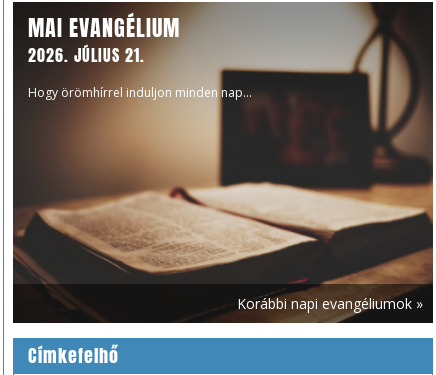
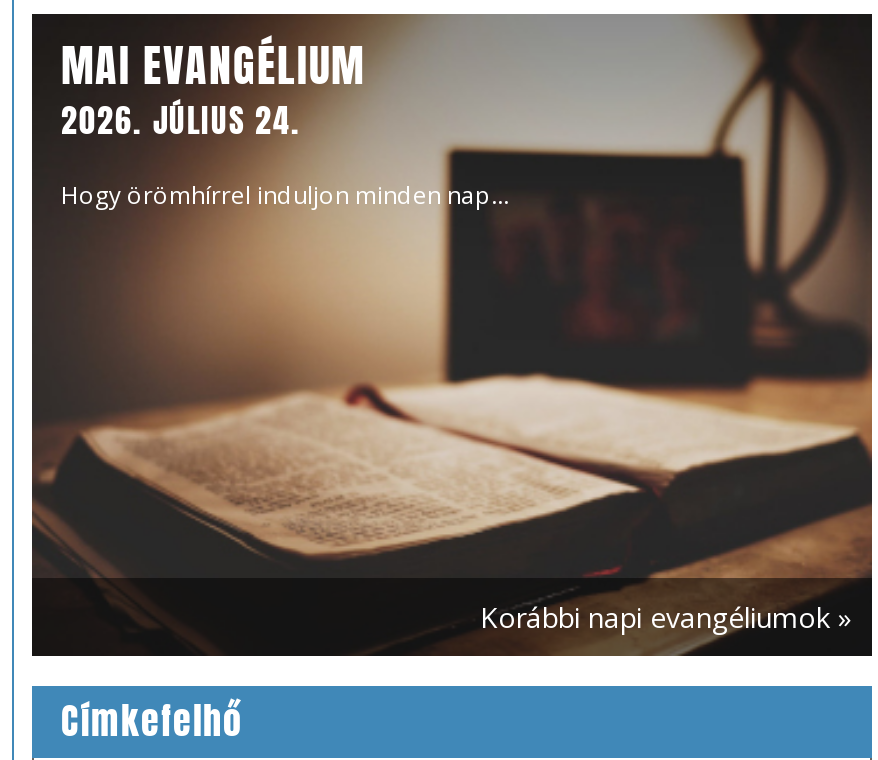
- 2026. JÚLIUS 21.
+ 2026. JÚLIUS 24.
